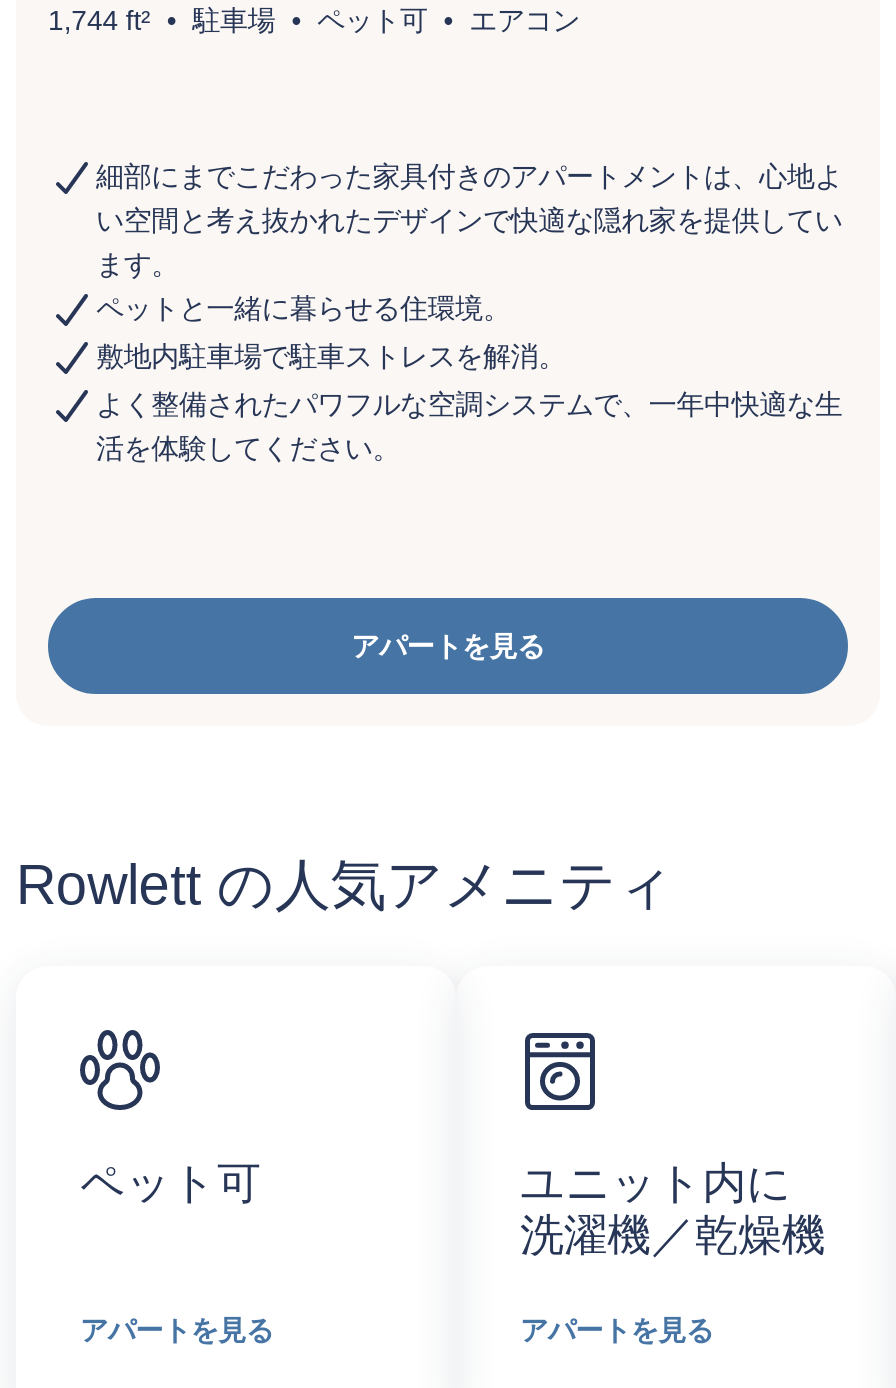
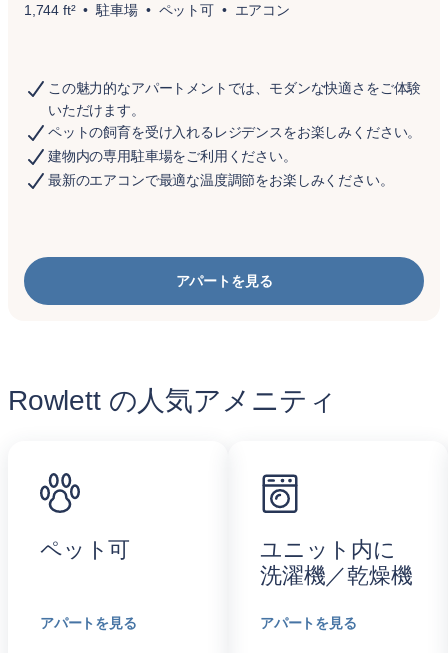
- 細部にまでこだわった家具付きのアパートメントは、心地よ
- い空間と考え抜かれたデザインで快適な隠れ家を提供してい
- ます。
- ペットと一緒に暮らせる住環境。
+ この魅力的なアパートメントでは、モダンな快適さをご体験
+ いただけます。
+ ペットの飼育を受け入れるレジデンスをお楽しみください。

- 敷地内駐車場で駐車ストレスを解消。
+ 建物内の専用駐車場をご利用ください。

- よく整備されたパワフルな空調システムで、一年中快適な生
- 活を体験してください。
+ 最新のエアコンで最適な温度調節をお楽しみください。
